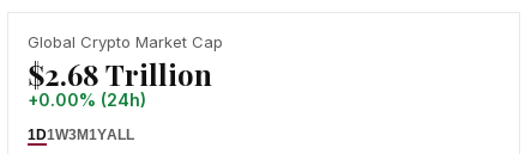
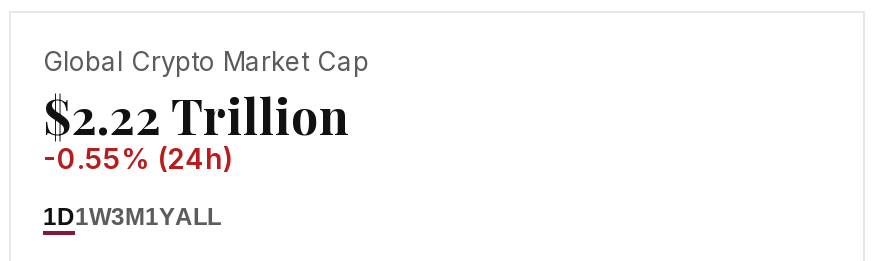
- $2.68 Trillion
+ $2.22 Trillion

- +0.00% (24h)
+ -0.55% (24h)
